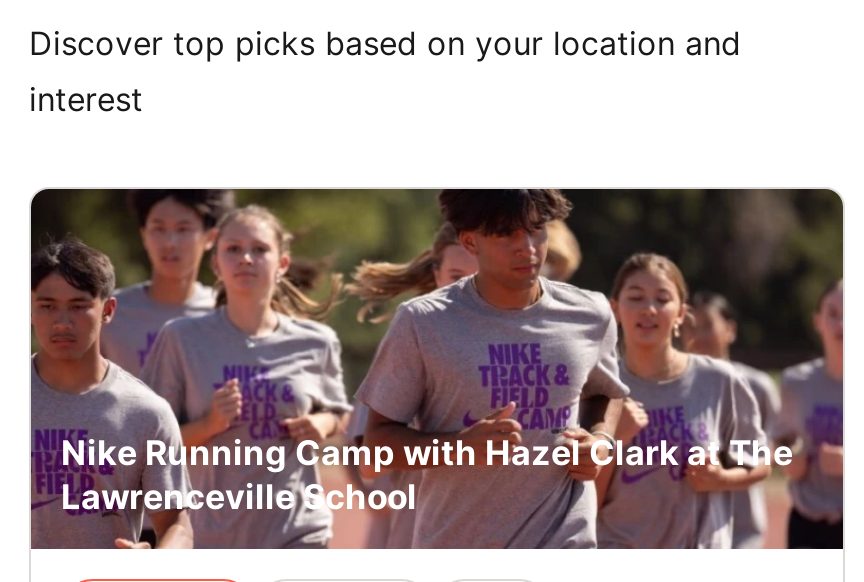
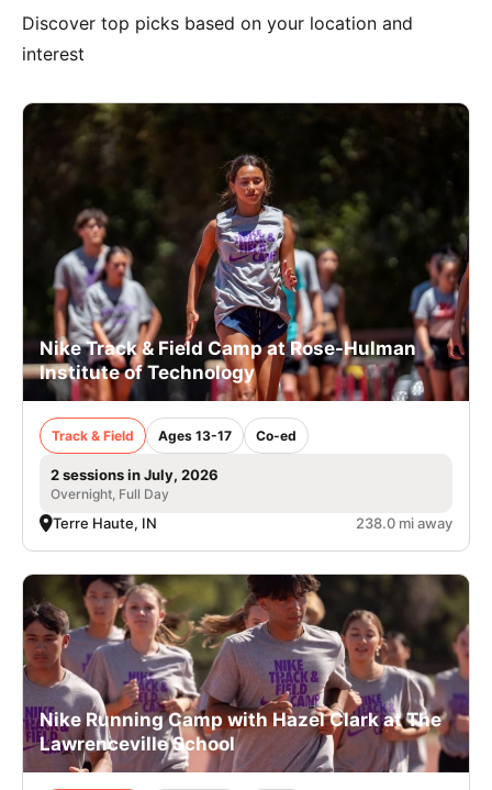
+ [image]
+ Nike Track & Field Camp at Rose-Hulman
+ Institute of Technology
+ Track & Field
+ Ages 13-17
+ Co-ed
+ 2 sessions in July, 2026
+ Overnight, Full Day
+ Terre Haute, IN
+ 238.0 mi away
